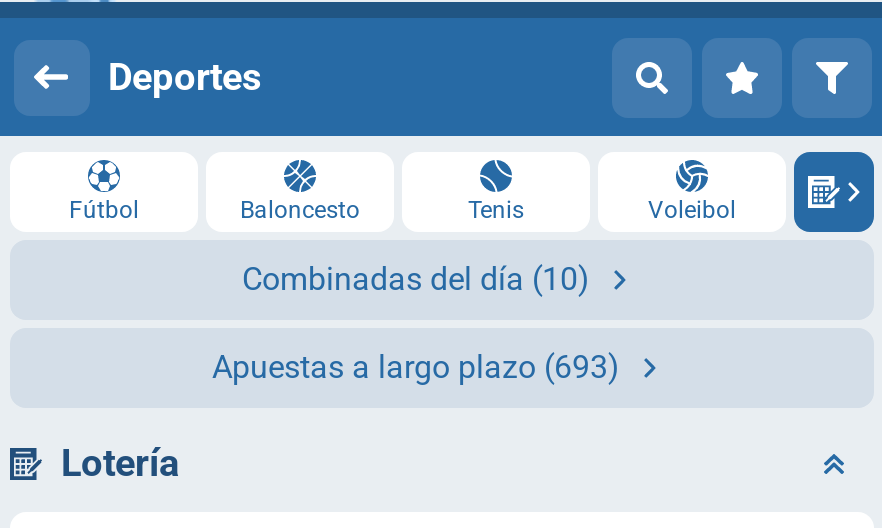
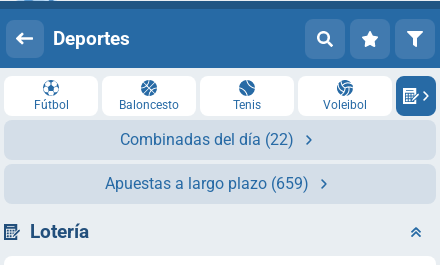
- Combinadas del día (10)
+ Combinadas del día (22)

- Apuestas a largo plazo (693)
+ Apuestas a largo plazo (659)
